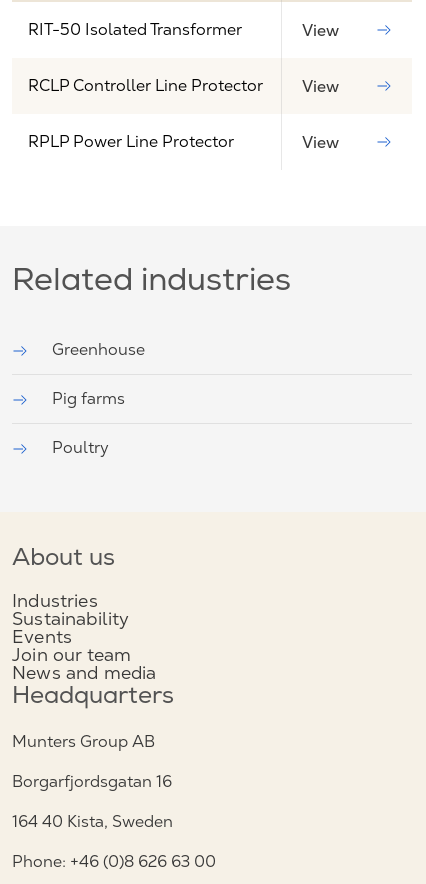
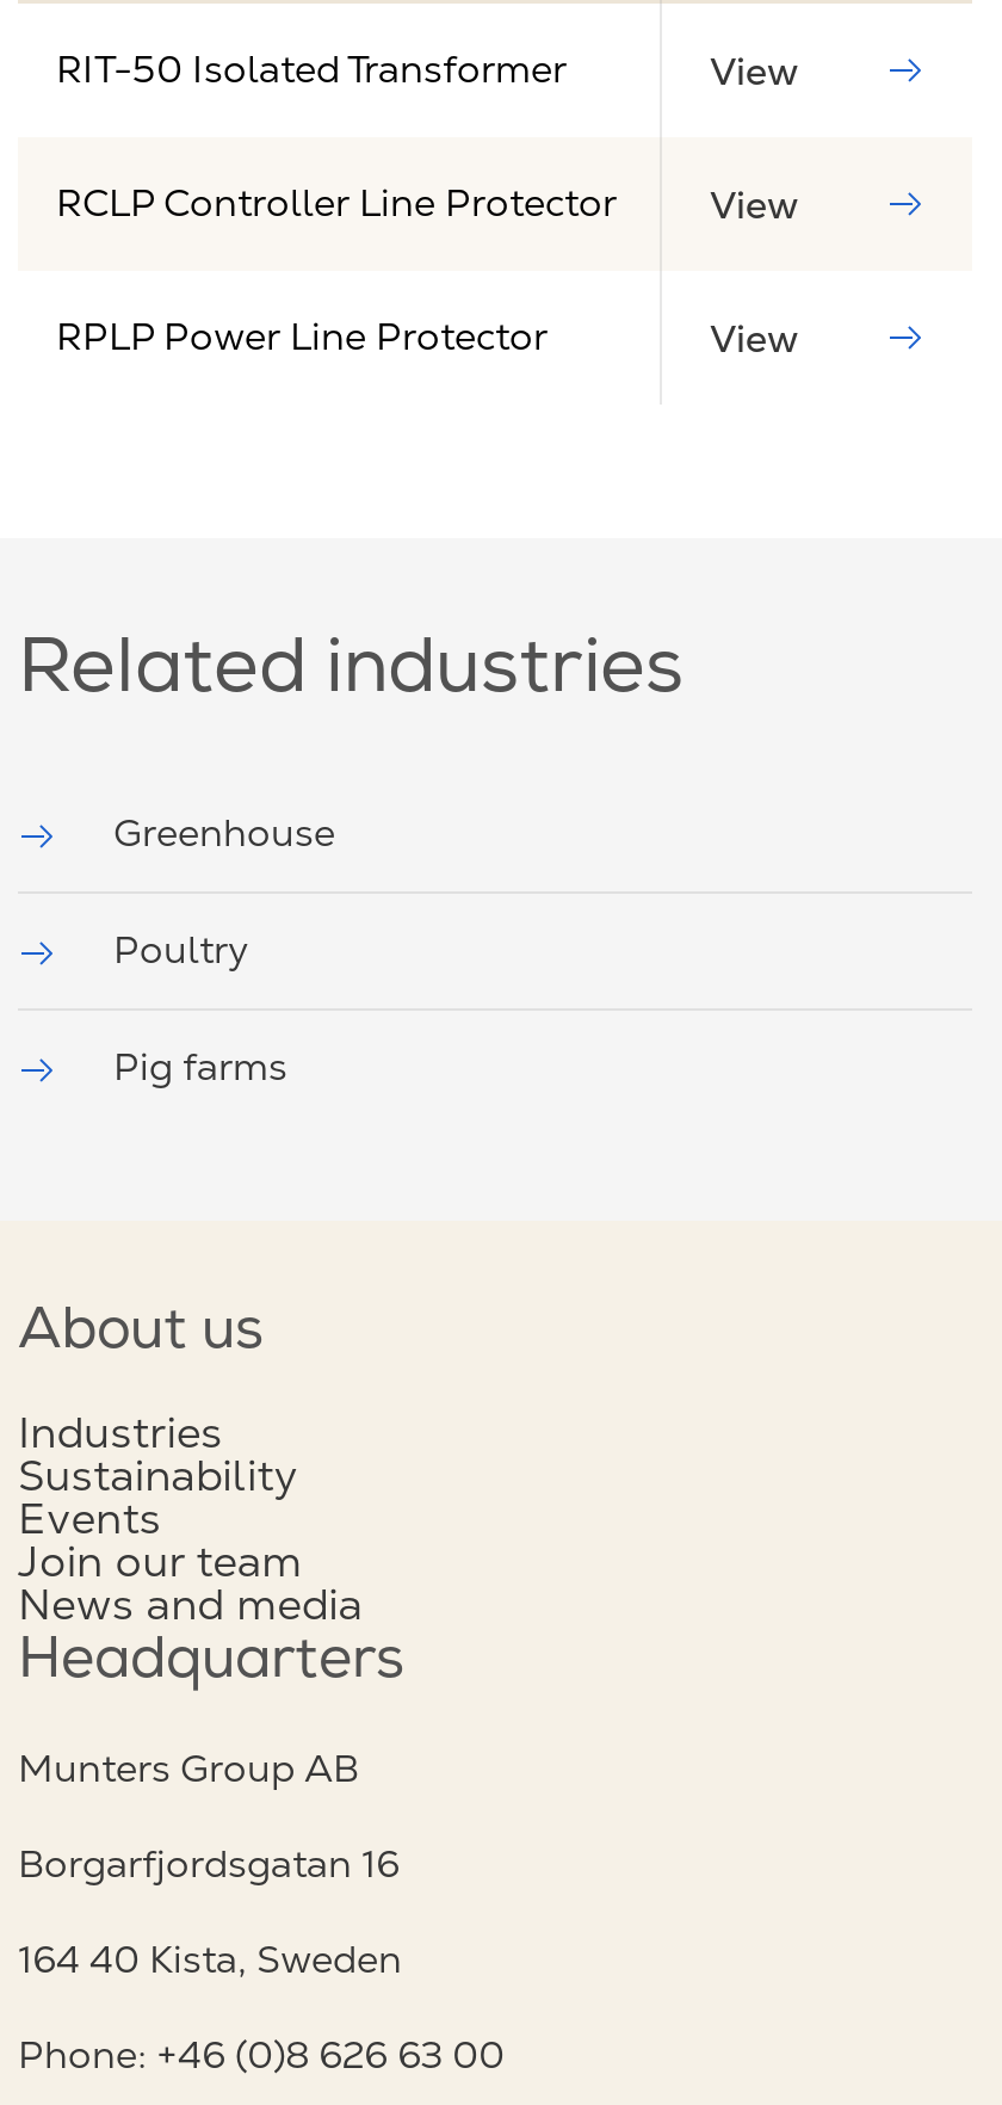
moved down: Pig farms

moved up: Poultry
